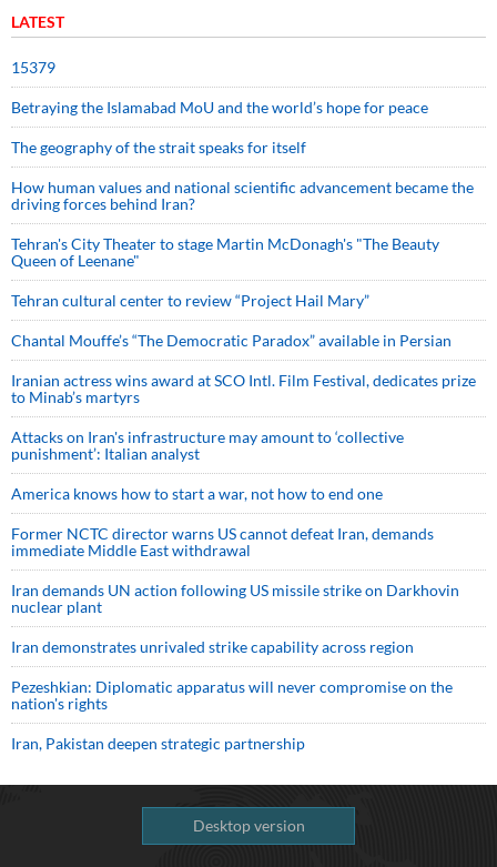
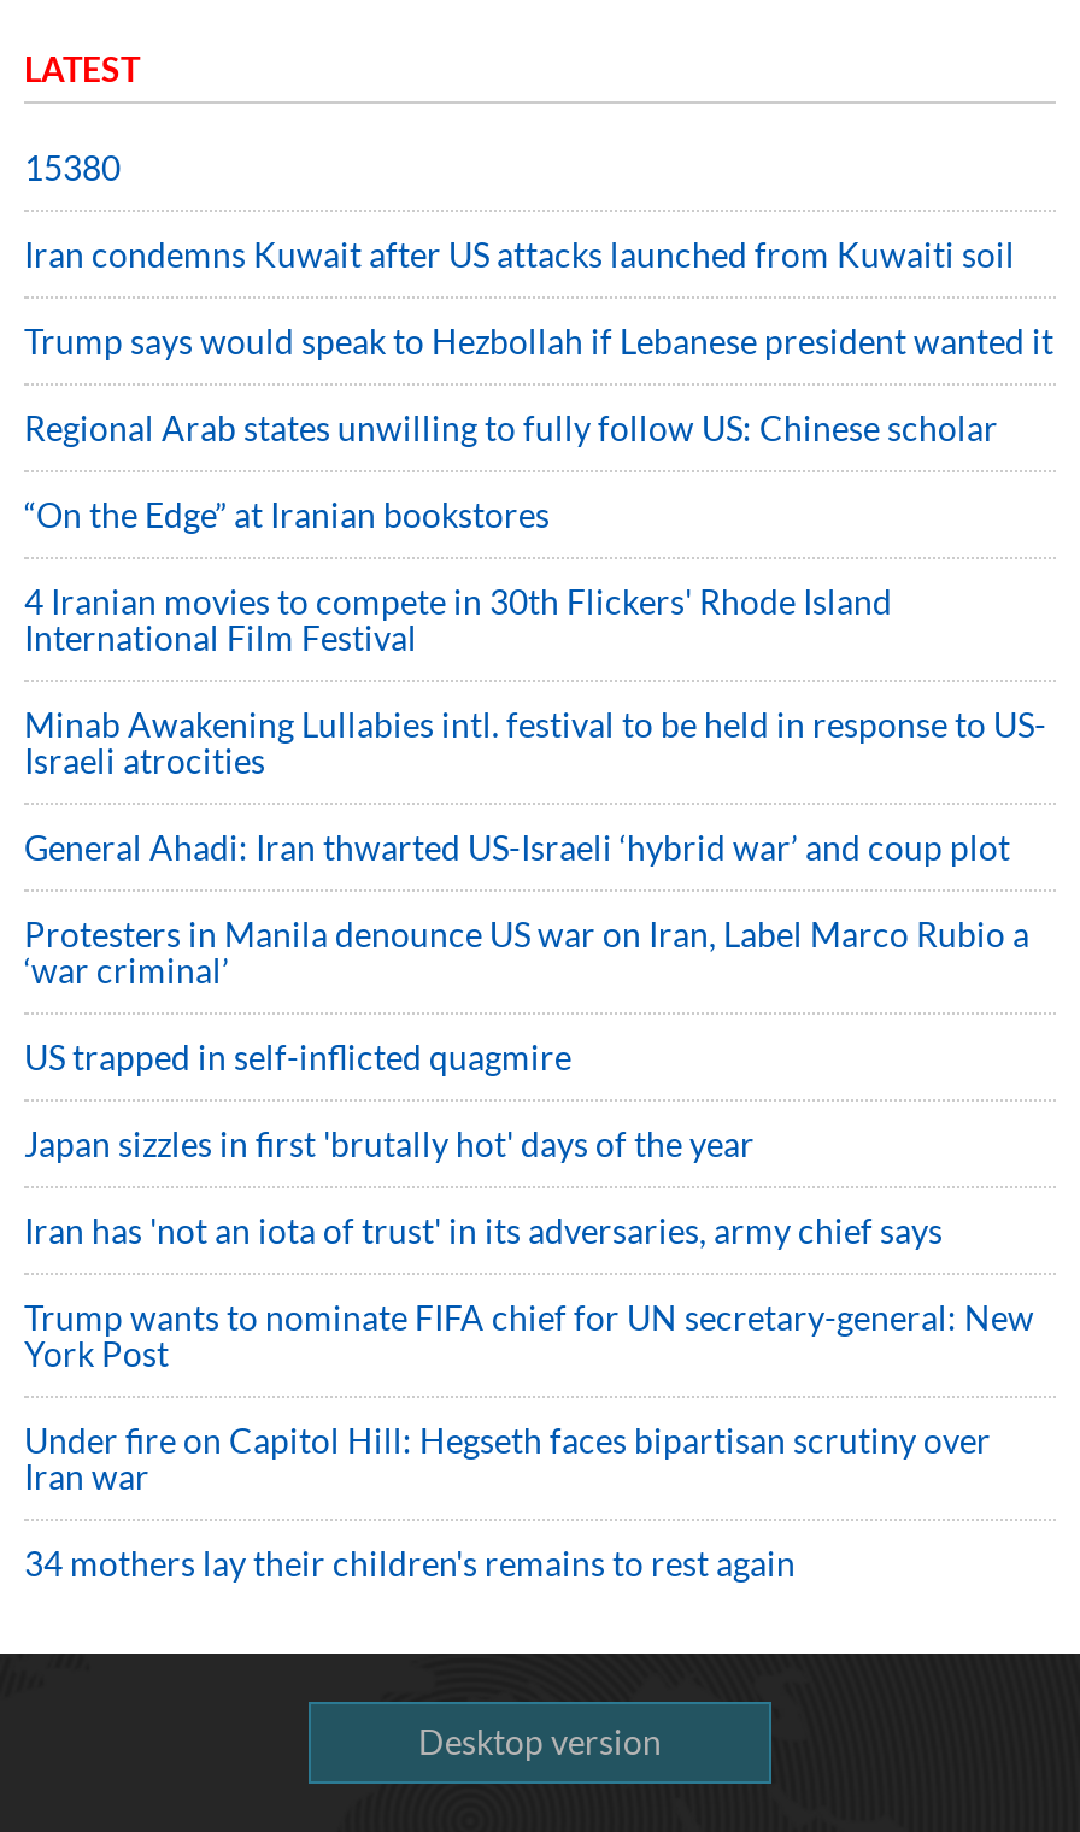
- 15379
+ 15380

- Betraying the Islamabad MoU and the world’s hope for peace
+ Iran condemns Kuwait after US attacks launched from Kuwaiti soil

- The geography of the strait speaks for itself
+ Trump says would speak to Hezbollah if Lebanese president wanted it

- How human values and national scientific advancement became the
- driving forces behind Iran?
+ Regional Arab states unwilling to fully follow US: Chinese scholar

- Tehran's City Theater to stage Martin McDonagh's "The Beauty
- Queen of Leenane"
+ “On the Edge” at Iranian bookstores

- Tehran cultural center to review “Project Hail Mary”
+ 4 Iranian movies to compete in 30th Flickers' Rhode Island
+ International Film Festival

- Chantal Mouffe’s “The Democratic Paradox” available in Persian
+ Minab Awakening Lullabies intl. festival to be held in response to US-
+ Israeli atrocities

- Iranian actress wins award at SCO Intl. Film Festival, dedicates prize
- to Minab’s martyrs
+ General Ahadi: Iran thwarted US-Israeli ‘hybrid war’ and coup plot

- Attacks on Iran's infrastructure may amount to ‘collective
- punishment’: Italian analyst
+ Protesters in Manila denounce US war on Iran, Label Marco Rubio a
+ ‘war criminal’

- America knows how to start a war, not how to end one
+ US trapped in self-inflicted quagmire

- Former NCTC director warns US cannot defeat Iran, demands
- immediate Middle East withdrawal
+ Japan sizzles in first 'brutally hot' days of the year

- Iran demands UN action following US missile strike on Darkhovin
- nuclear plant
+ Iran has 'not an iota of trust' in its adversaries, army chief says

- Iran demonstrates unrivaled strike capability across region
+ Trump wants to nominate FIFA chief for UN secretary-general: New
+ York Post

- Pezeshkian: Diplomatic apparatus will never compromise on the
- nation's rights
+ Under fire on Capitol Hill: Hegseth faces bipartisan scrutiny over
+ Iran war

- Iran, Pakistan deepen strategic partnership
+ 34 mothers lay their children's remains to rest again
